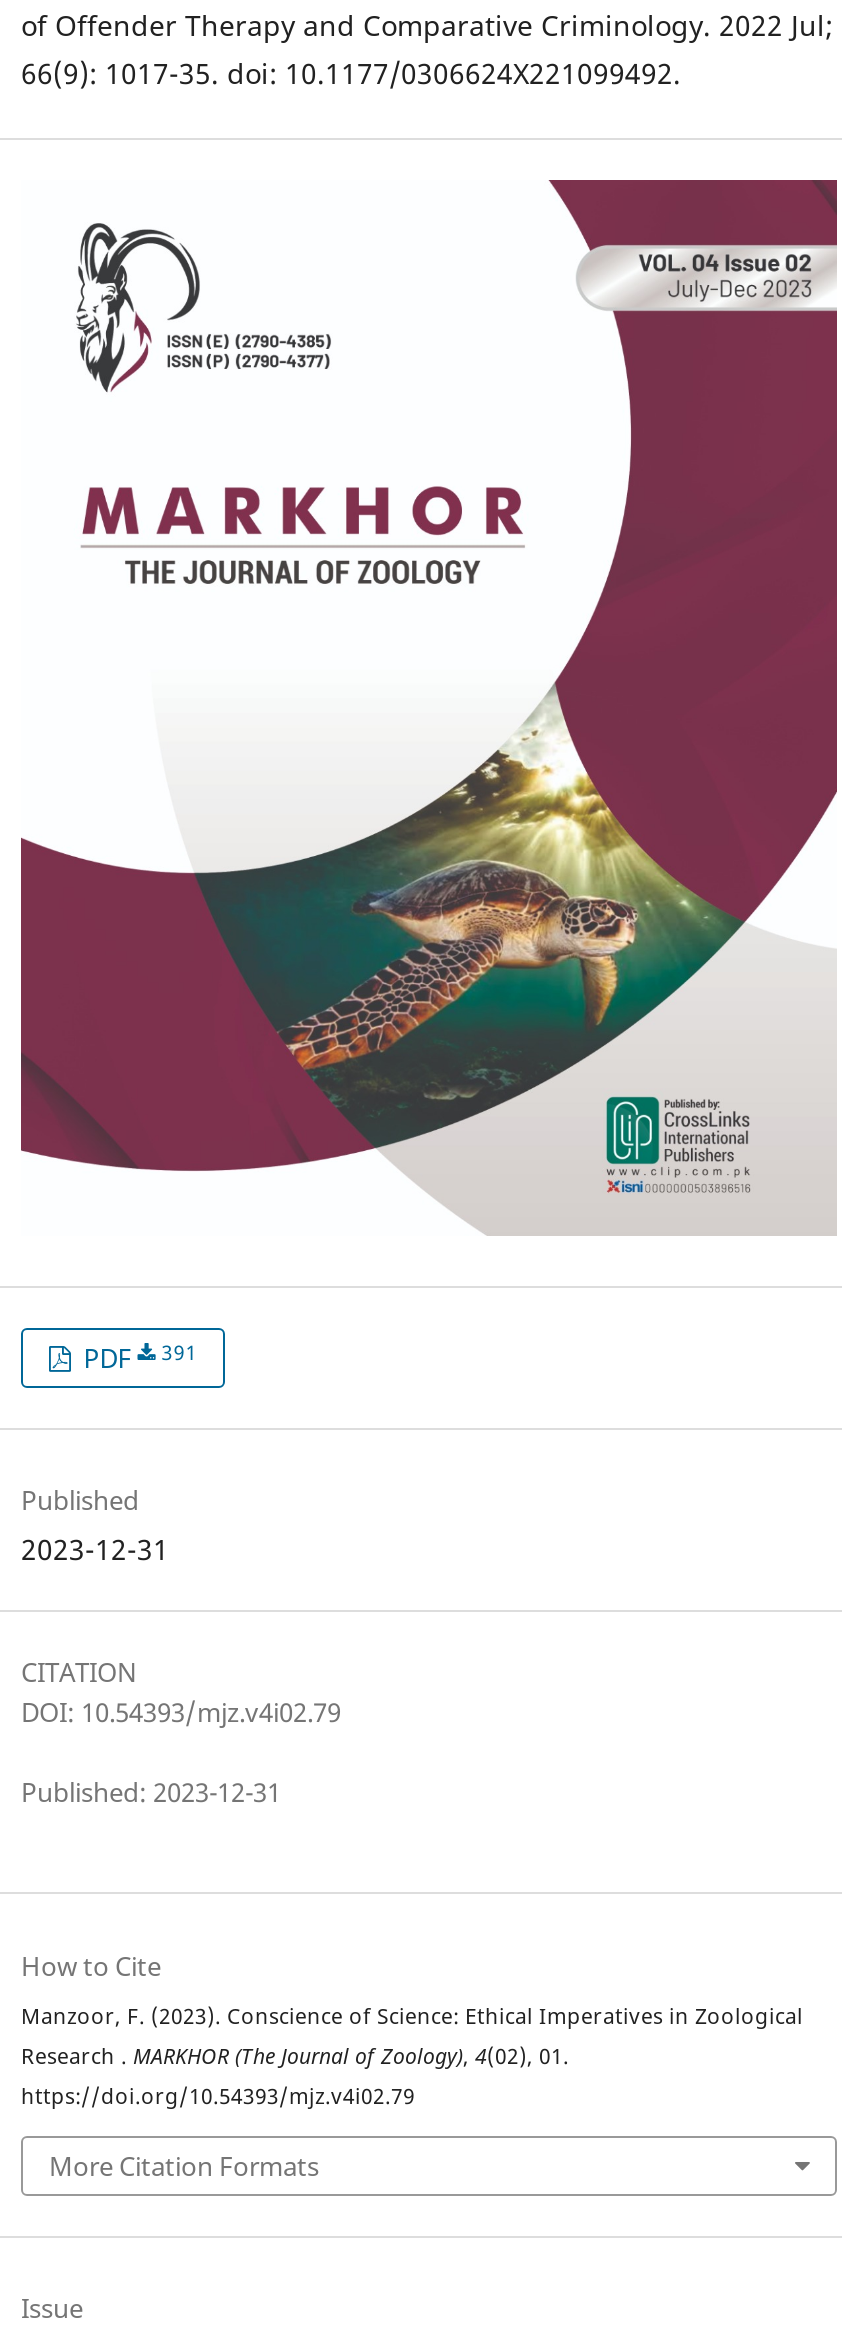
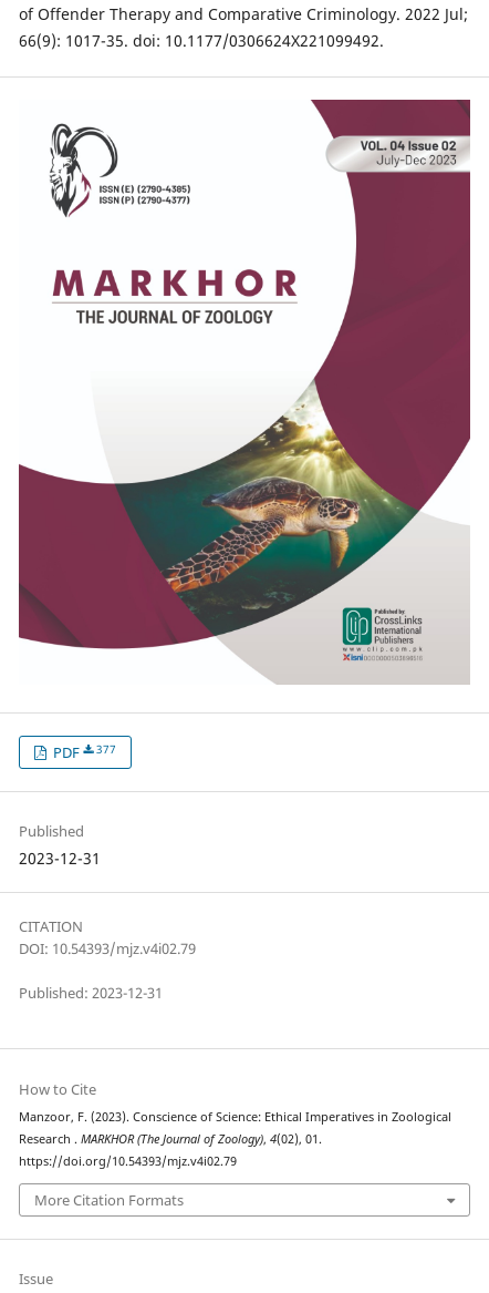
- PDF 391
+ PDF 377
